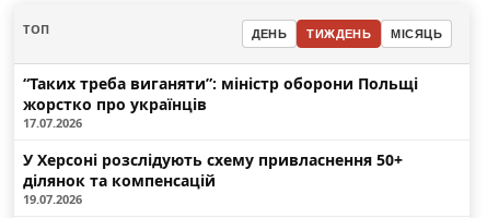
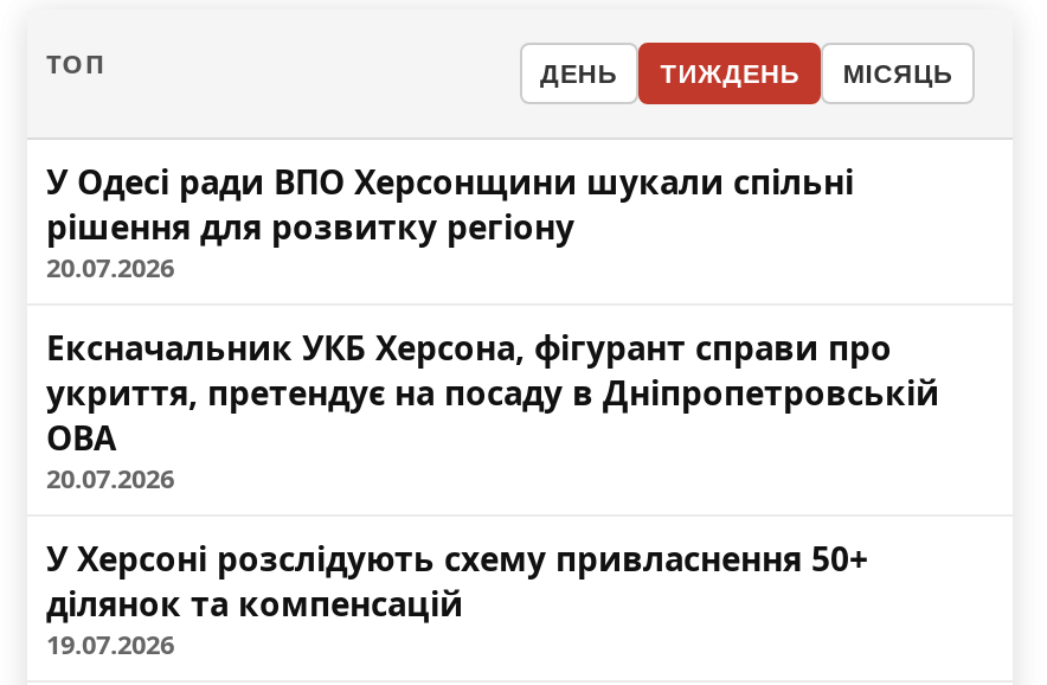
- “Таких треба виганяти”: міністр оборони Польщі
- жорстко про українців
- 17.07.2026
+ У Одесі ради ВПО Херсонщини шукали спільні
+ рішення для розвитку регіону
+ 20.07.2026
+ Ексначальник УКБ Херсона, фігурант справи про
+ укриття, претендує на посаду в Дніпропетровській
+ ОВА
+ 20.07.2026
